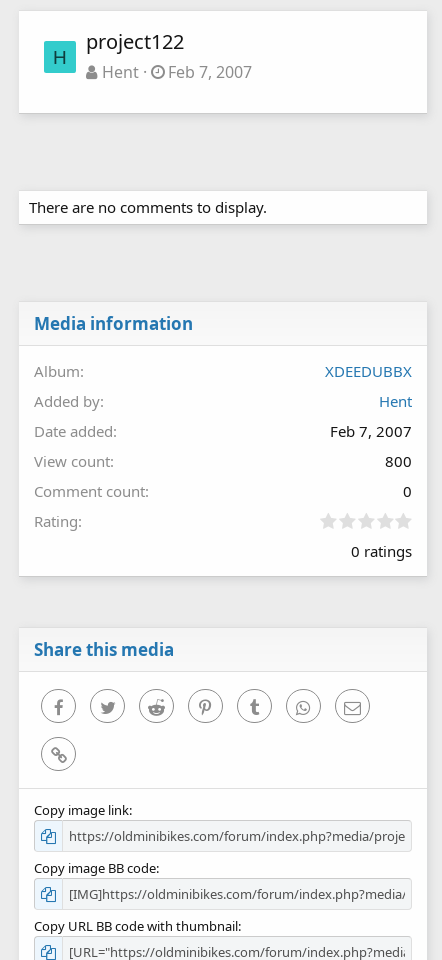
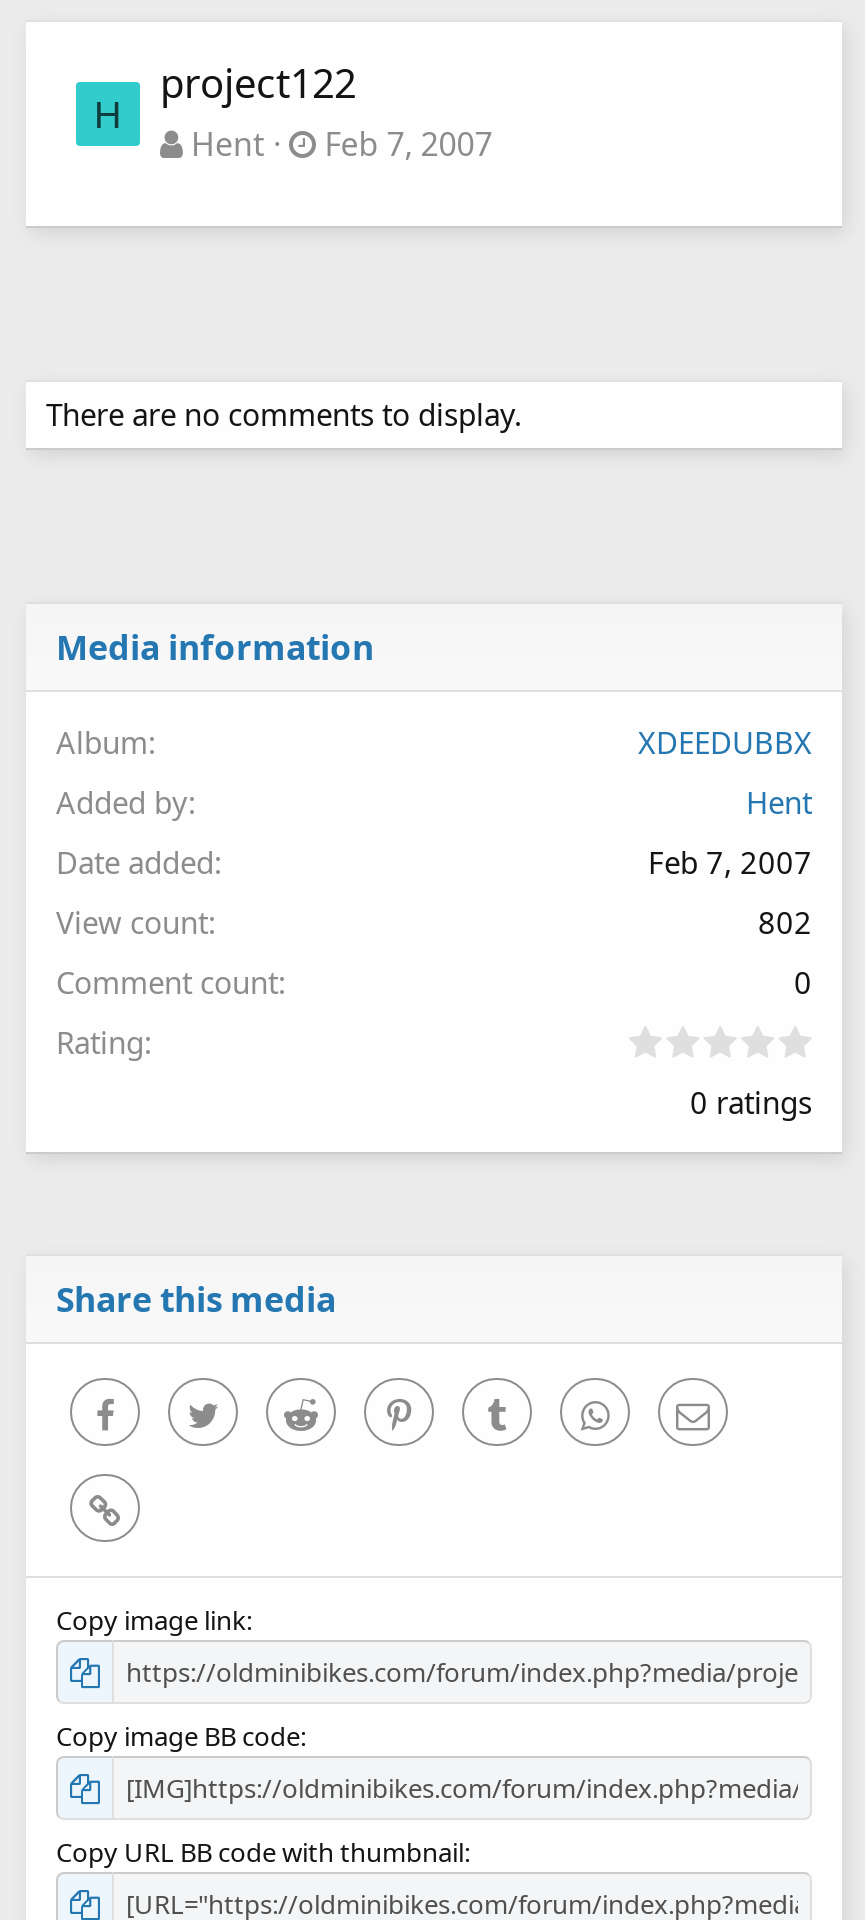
- 800
+ 802
